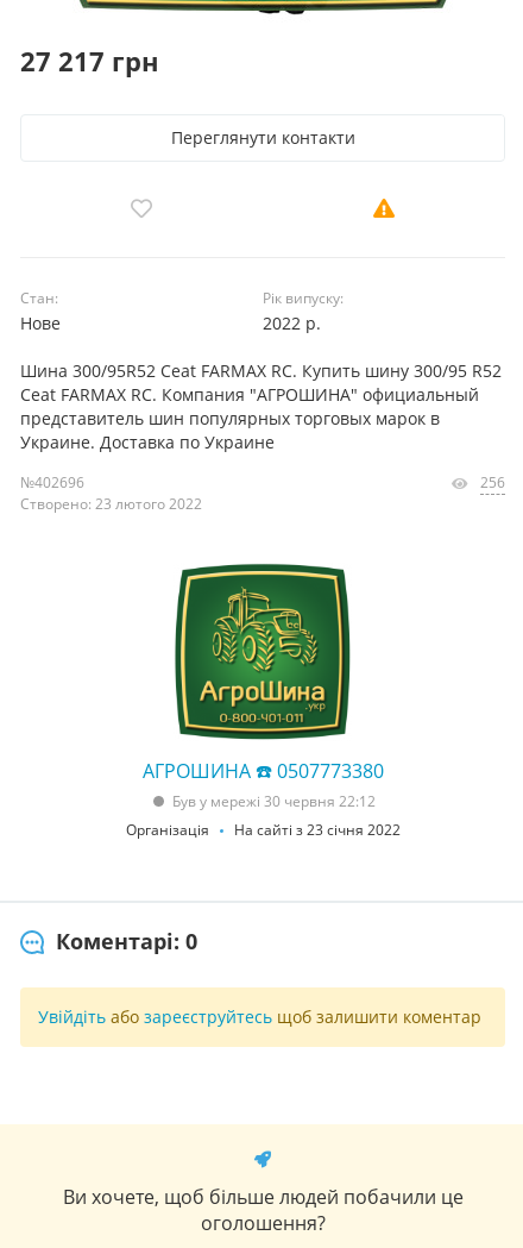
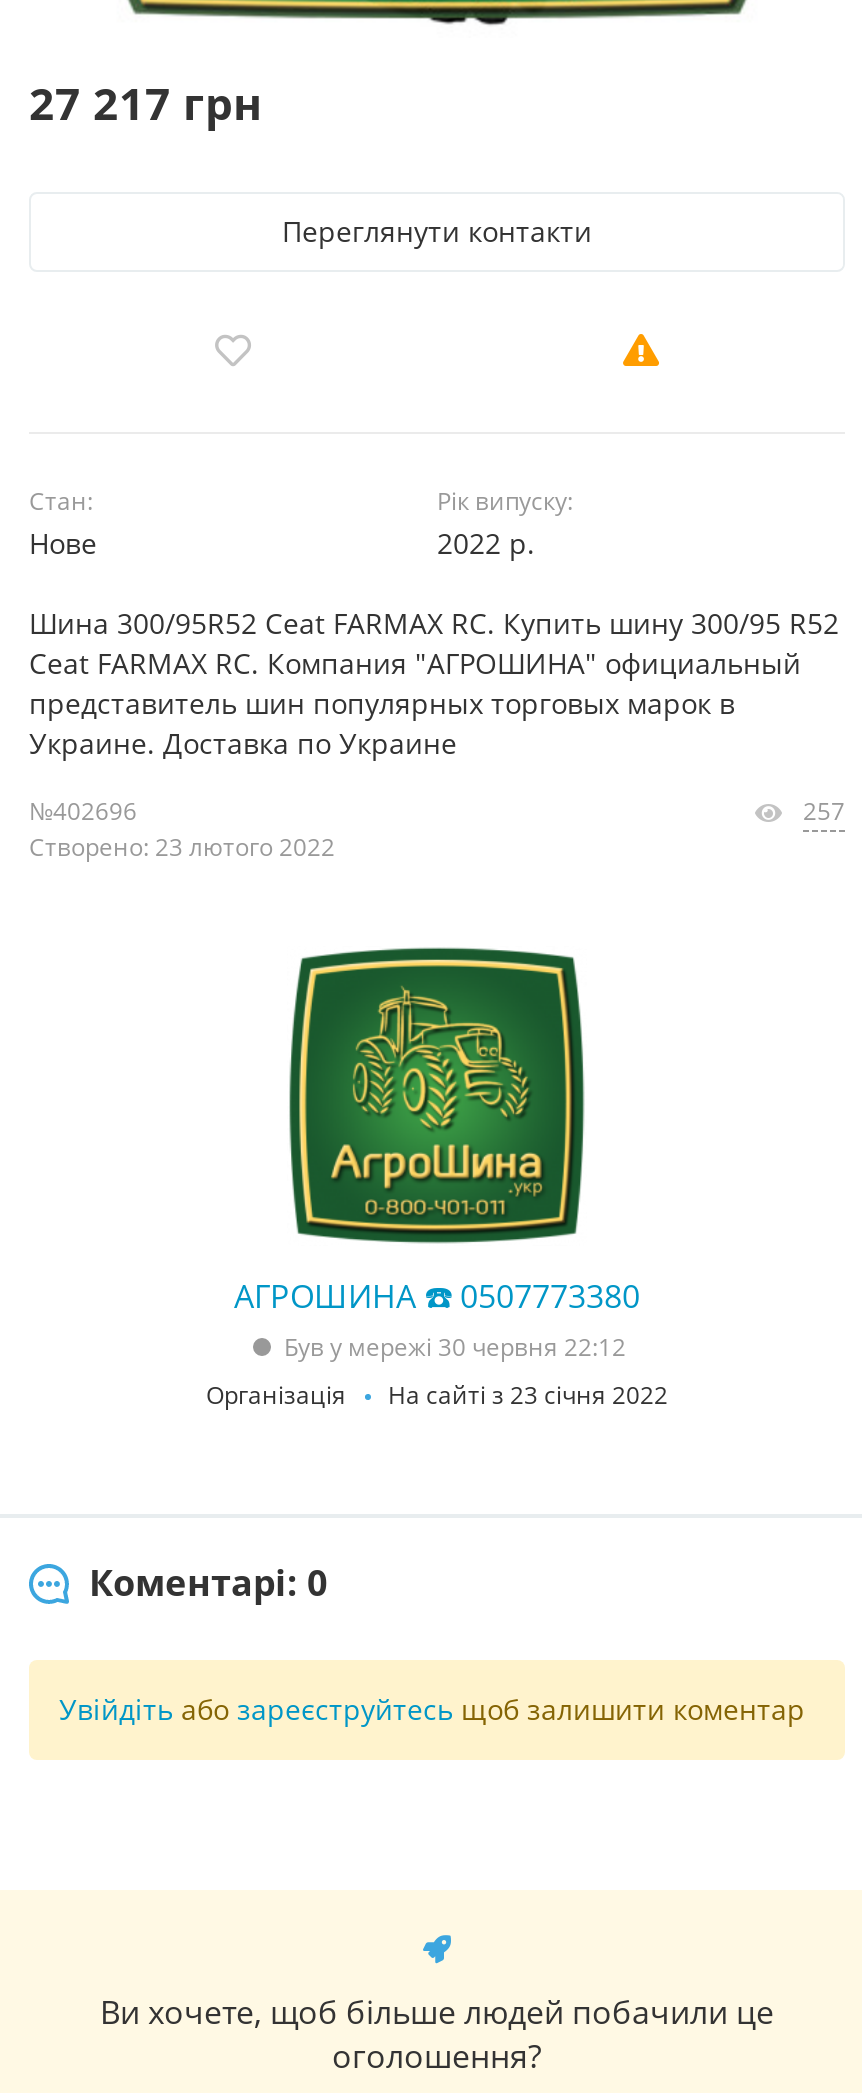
- 256
+ 257
